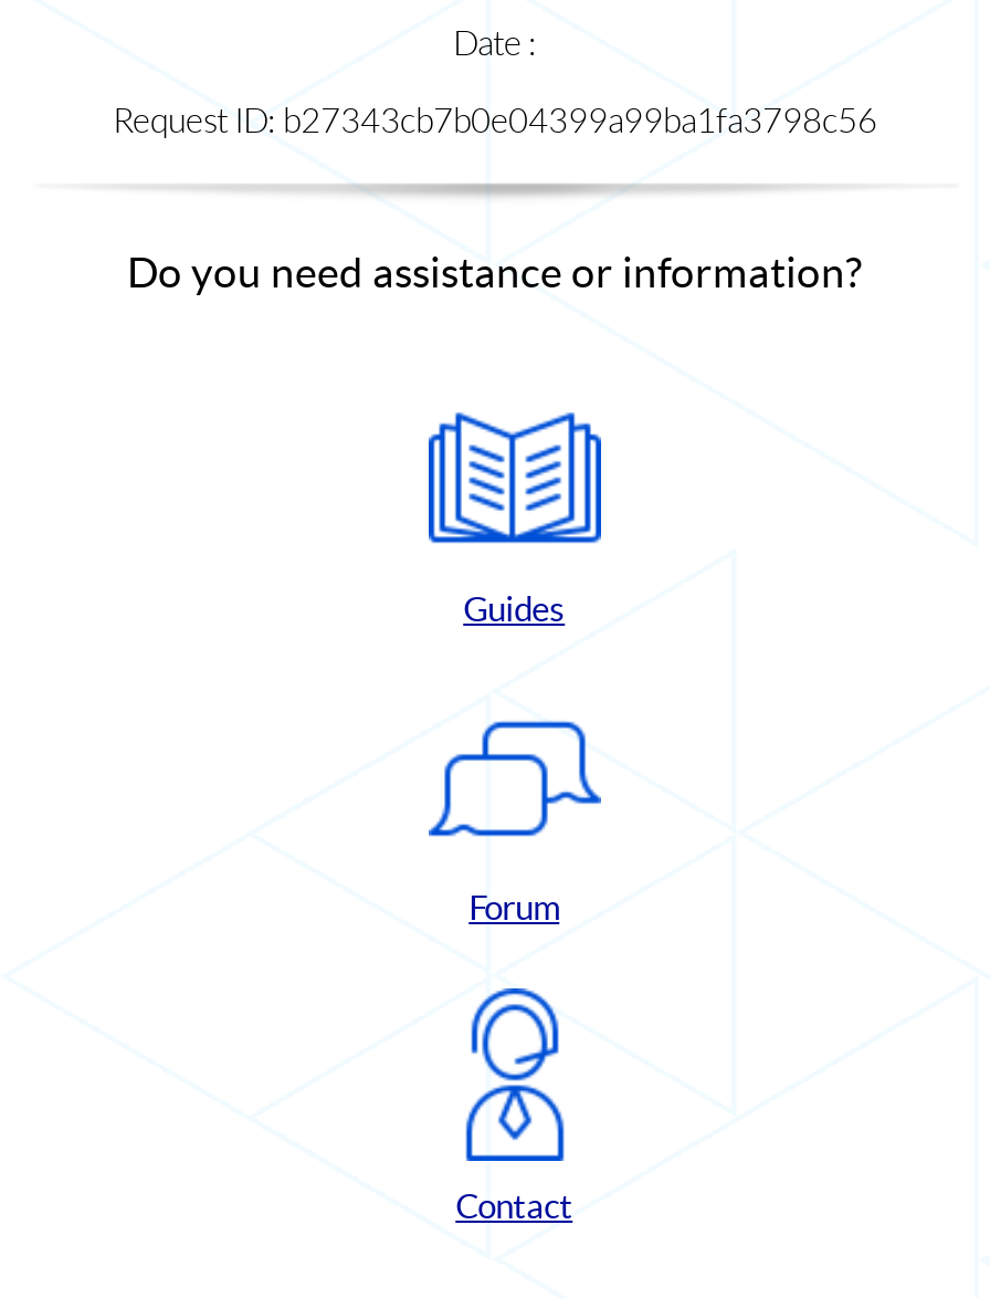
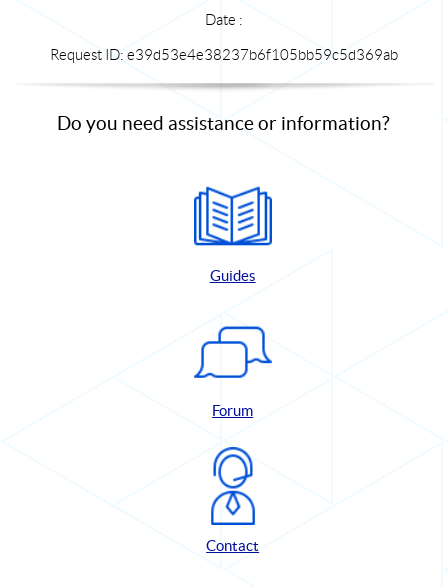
- Request ID: b27343cb7b0e04399a99ba1fa3798c56
+ Request ID: e39d53e4e38237b6f105bb59c5d369ab
